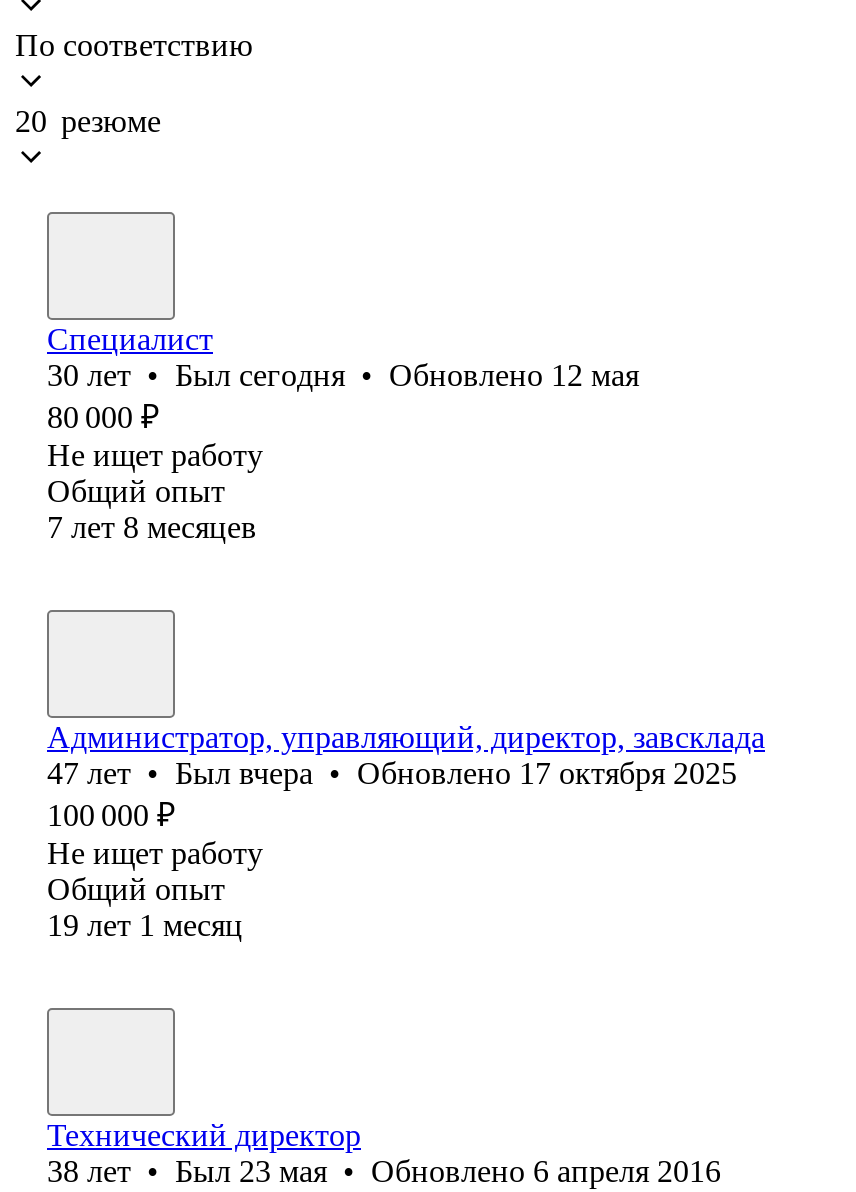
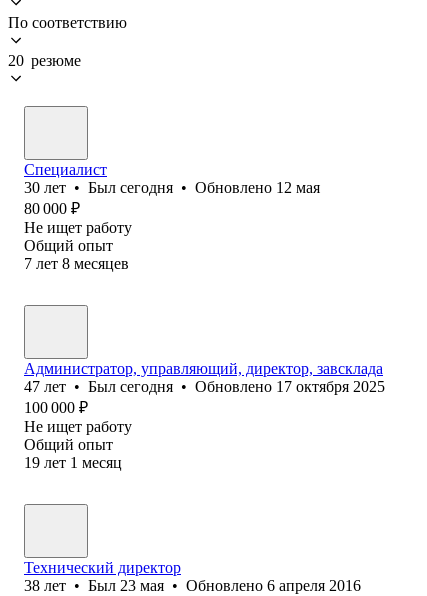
- 47 лет • Был вчера • Обновлено 17 октября 2025
+ 47 лет • Был сегодня • Обновлено 17 октября 2025
